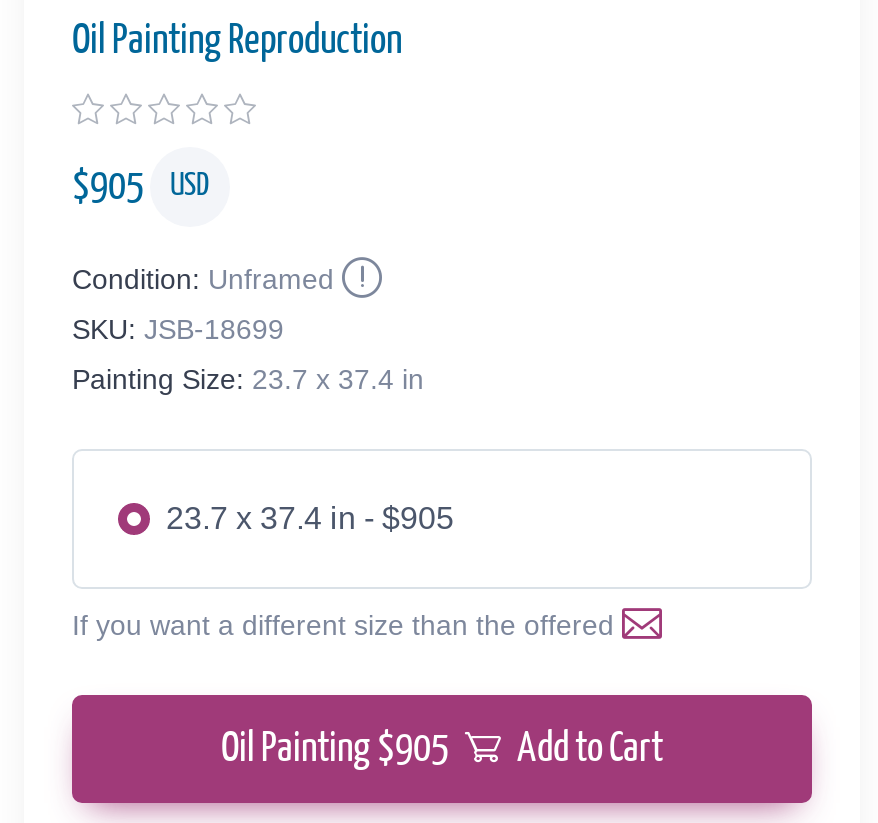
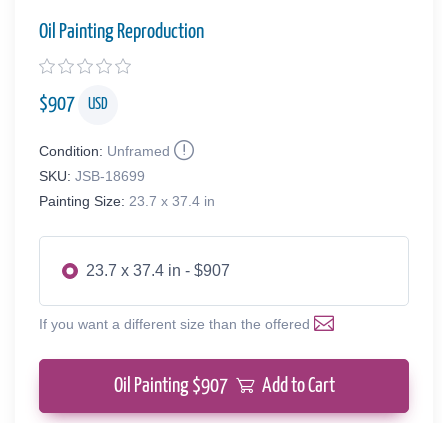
- $905 USD
+ $907 USD

- 23.7 x 37.4 in - $905
+ 23.7 x 37.4 in - $907

- Oil Painting $905 Add to Cart
+ Oil Painting $907 Add to Cart
